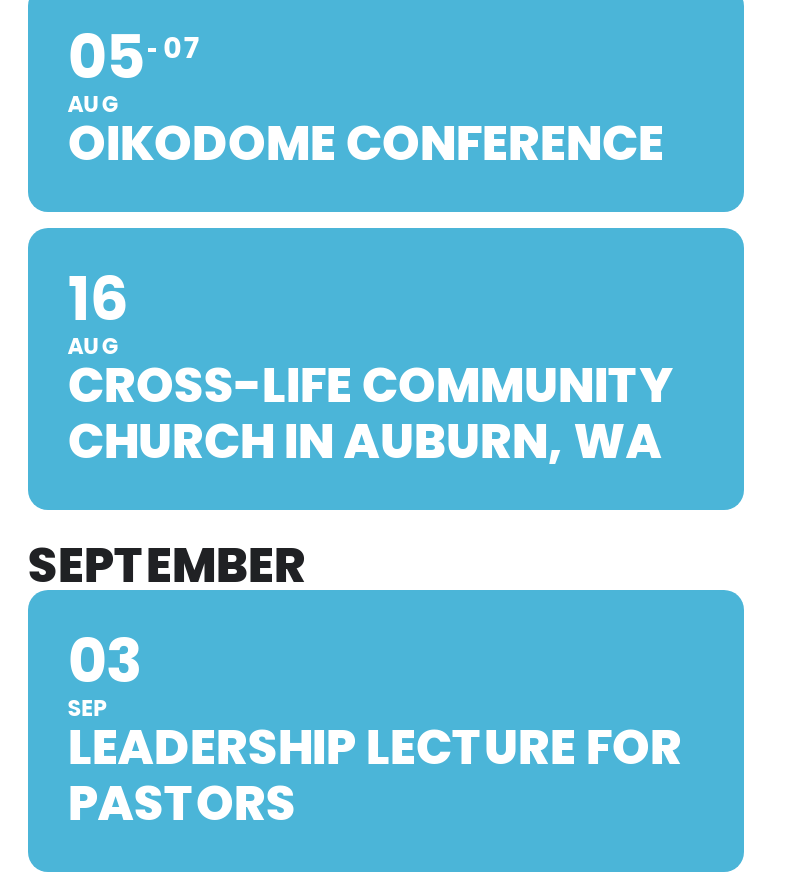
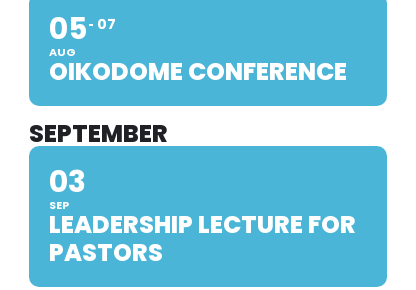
- 16
- AUG
- CROSS-LIFE COMMUNITY
- CHURCH IN AUBURN, WA
